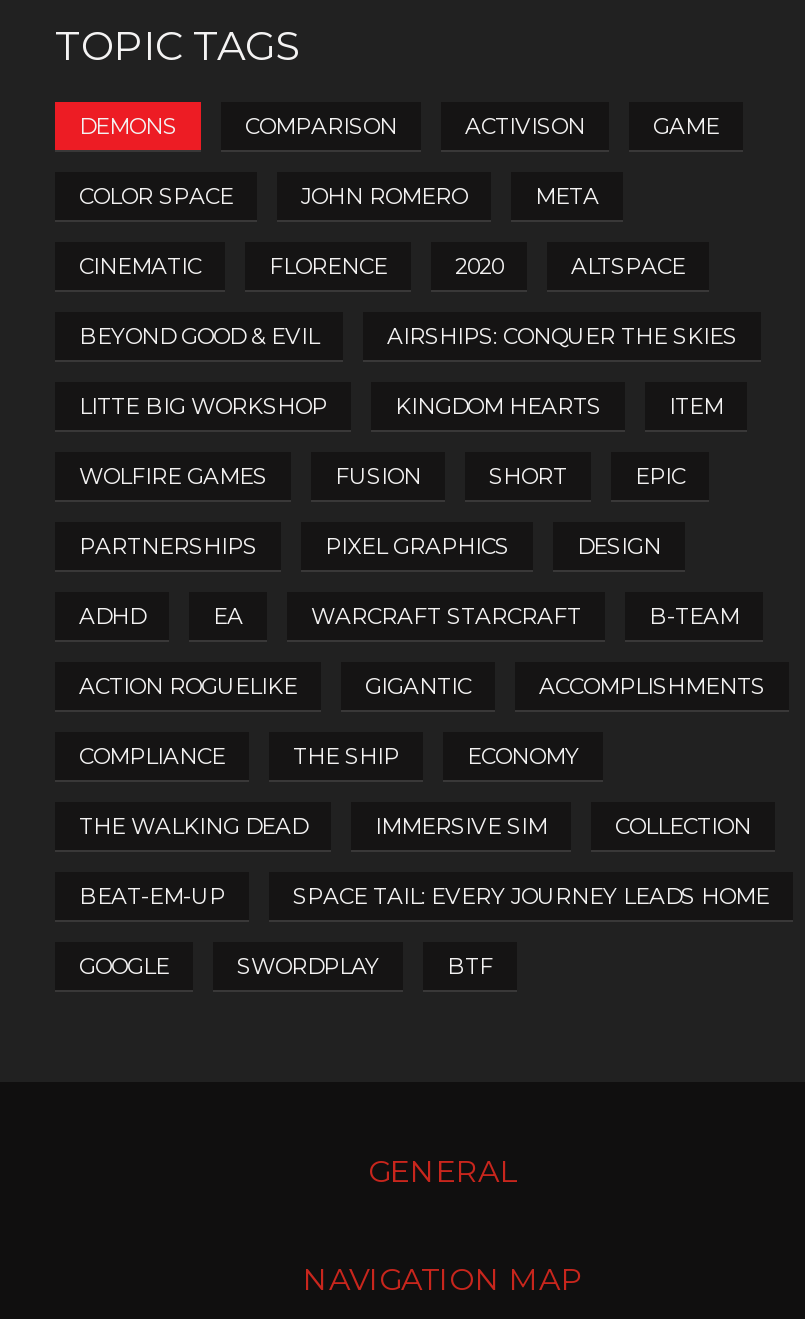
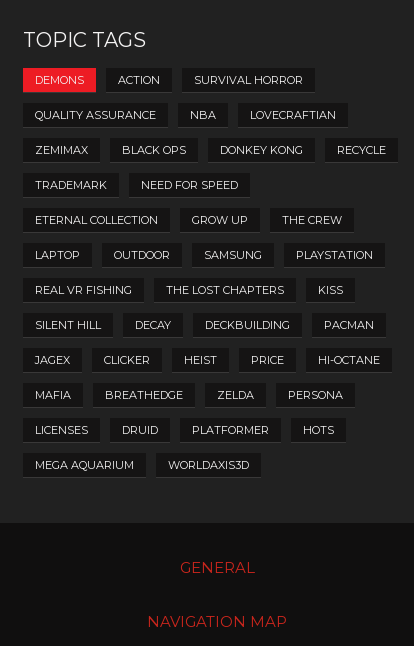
- COMPARISON
- ACTIVISON
- GAME
- COLOR SPACE
- JOHN ROMERO
- META
- CINEMATIC
- FLORENCE
- 2020
- ALTSPACE
- BEYOND GOOD & EVIL
- AIRSHIPS: CONQUER THE SKIES
- LITTE BIG WORKSHOP
- KINGDOM HEARTS
- ITEM
- WOLFIRE GAMES
- FUSION
- SHORT
- EPIC
- PARTNERSHIPS
- PIXEL GRAPHICS
- DESIGN
- ADHD
- EA
- WARCRAFT STARCRAFT
- B-TEAM
- ACTION ROGUELIKE
- GIGANTIC
- ACCOMPLISHMENTS
- COMPLIANCE
- THE SHIP
- ECONOMY
- THE WALKING DEAD
- IMMERSIVE SIM
- COLLECTION
- BEAT-EM-UP
- SPACE TAIL: EVERY JOURNEY LEADS HOME
- GOOGLE
- SWORDPLAY
- BTF
+ ACTION
+ SURVIVAL HORROR
+ QUALITY ASSURANCE
+ NBA
+ LOVECRAFTIAN
+ ZEMIMAX
+ BLACK OPS
+ DONKEY KONG
+ RECYCLE
+ TRADEMARK
+ NEED FOR SPEED
+ ETERNAL COLLECTION
+ GROW UP
+ THE CREW
+ LAPTOP
+ OUTDOOR
+ SAMSUNG
+ PLAYSTATION
+ REAL VR FISHING
+ THE LOST CHAPTERS
+ KISS
+ SILENT HILL
+ DECAY
+ DECKBUILDING
+ PACMAN
+ JAGEX
+ CLICKER
+ HEIST
+ PRICE
+ HI-OCTANE
+ MAFIA
+ BREATHEDGE
+ ZELDA
+ PERSONA
+ LICENSES
+ DRUID
+ PLATFORMER
+ HOTS
+ MEGA AQUARIUM
+ WORLDAXIS3D
